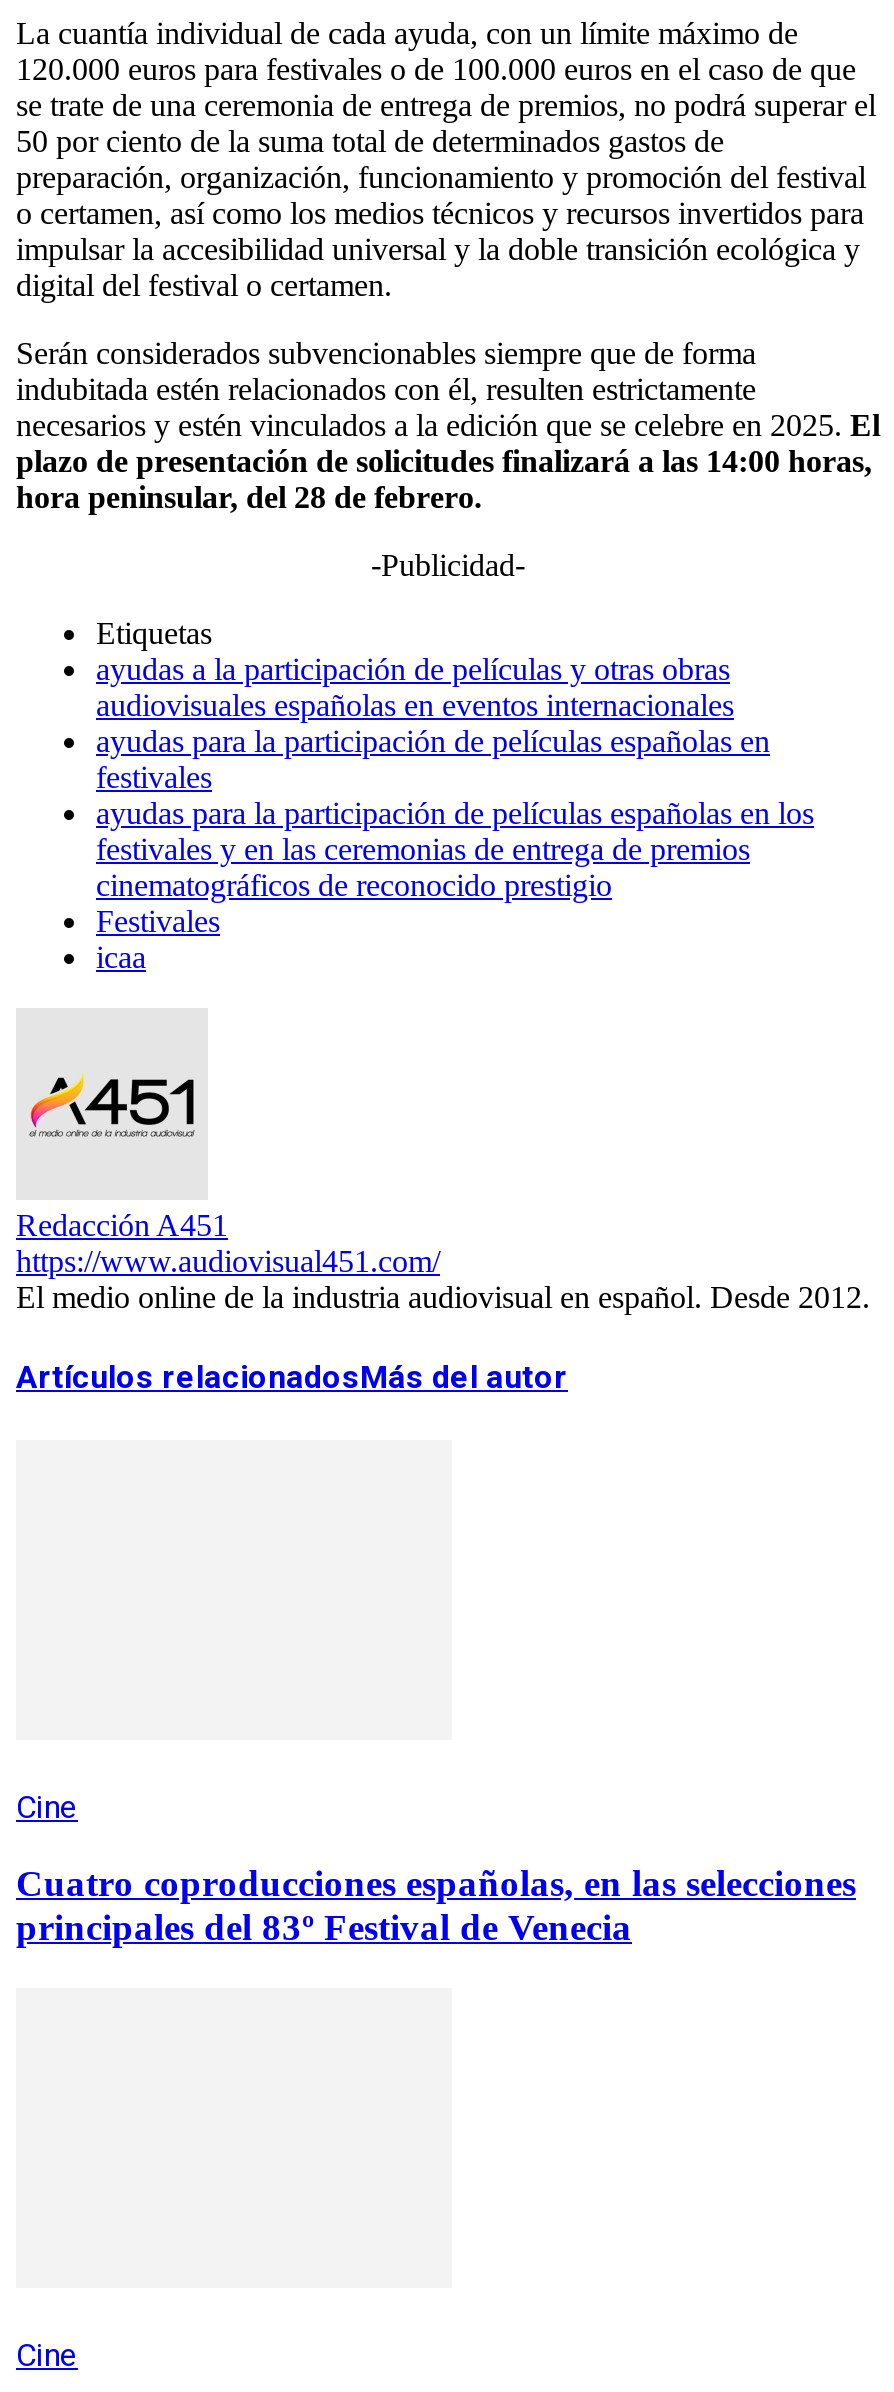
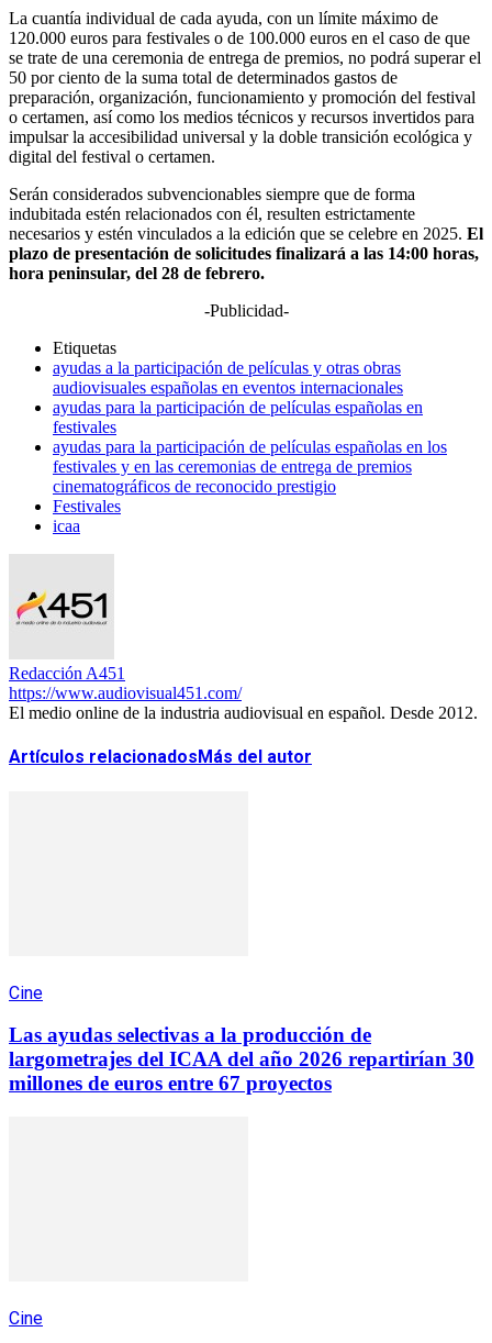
- Cuatro coproducciones españolas, en las selecciones
- principales del 83º Festival de Venecia
+ Las ayudas selectivas a la producción de
+ largometrajes del ICAA del año 2026 repartirían 30
+ millones de euros entre 67 proyectos
